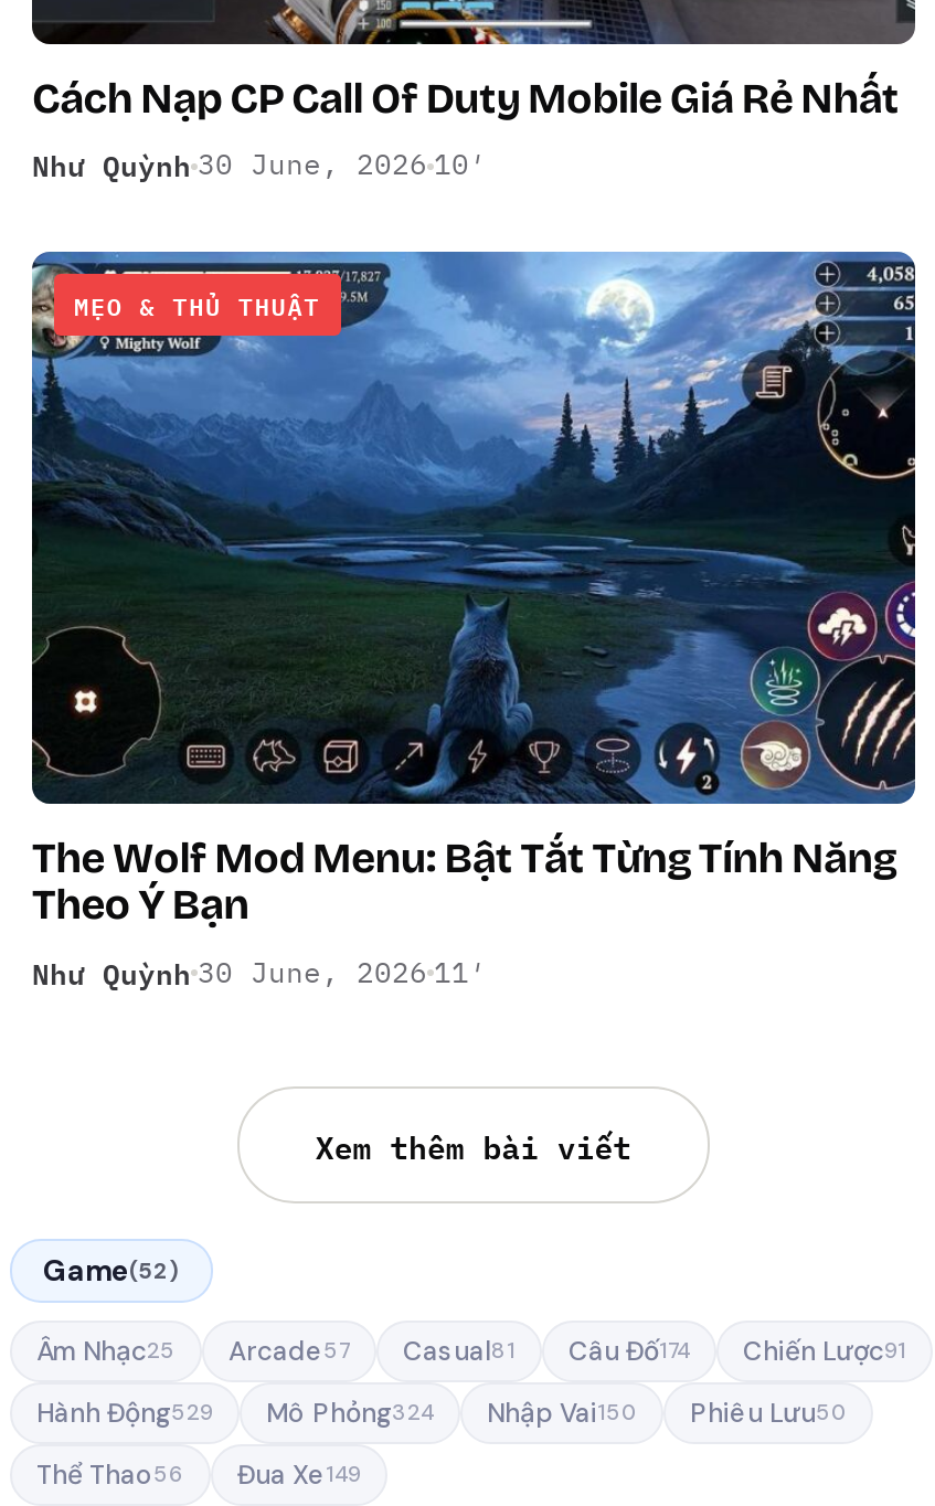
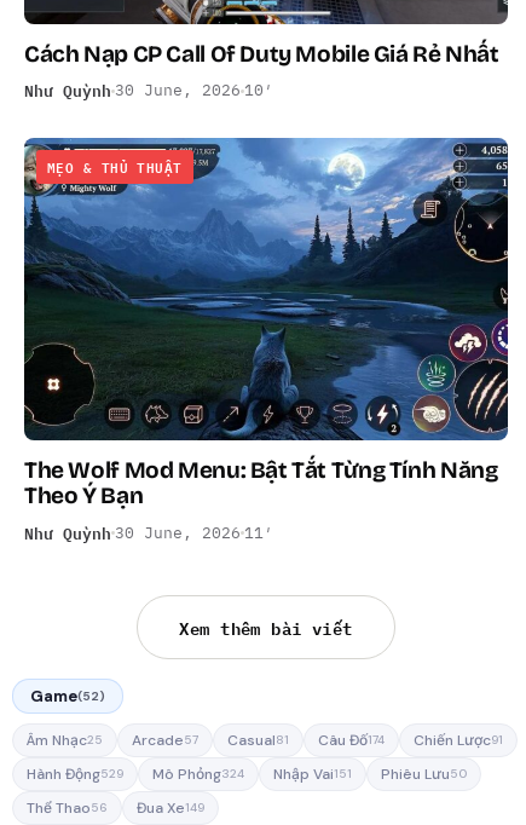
- Hành Động529 Mô Phỏng324 Nhập Vai150 Phiêu Lưu50
+ Hành Động529 Mô Phỏng324 Nhập Vai151 Phiêu Lưu50
